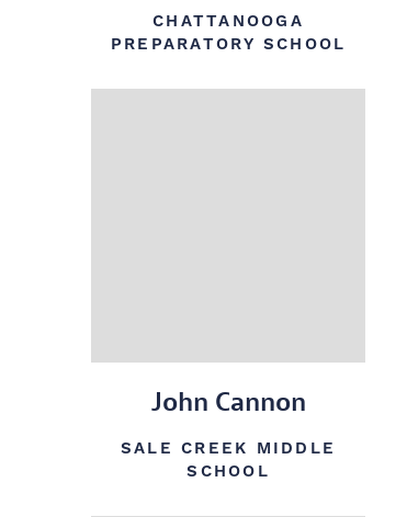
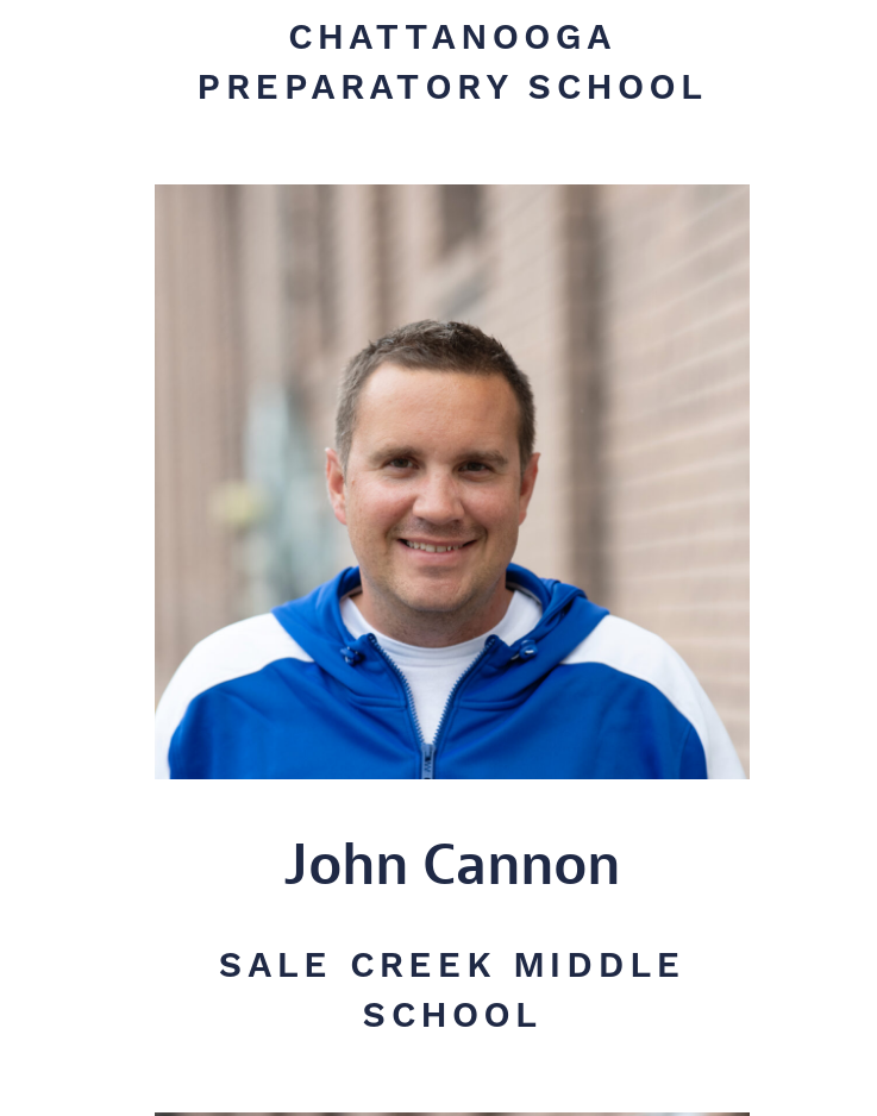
+ [image]
